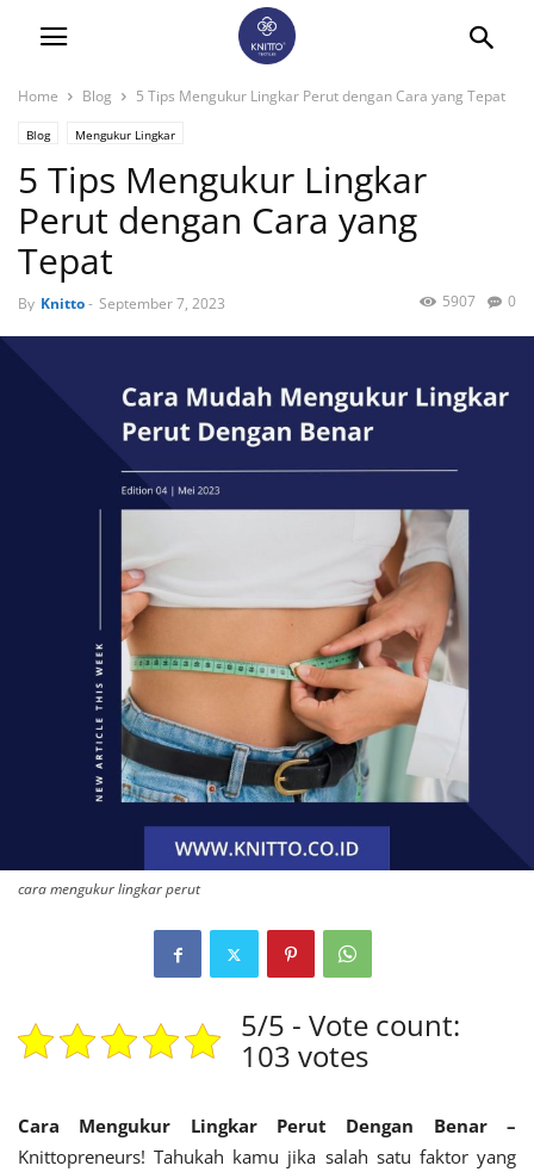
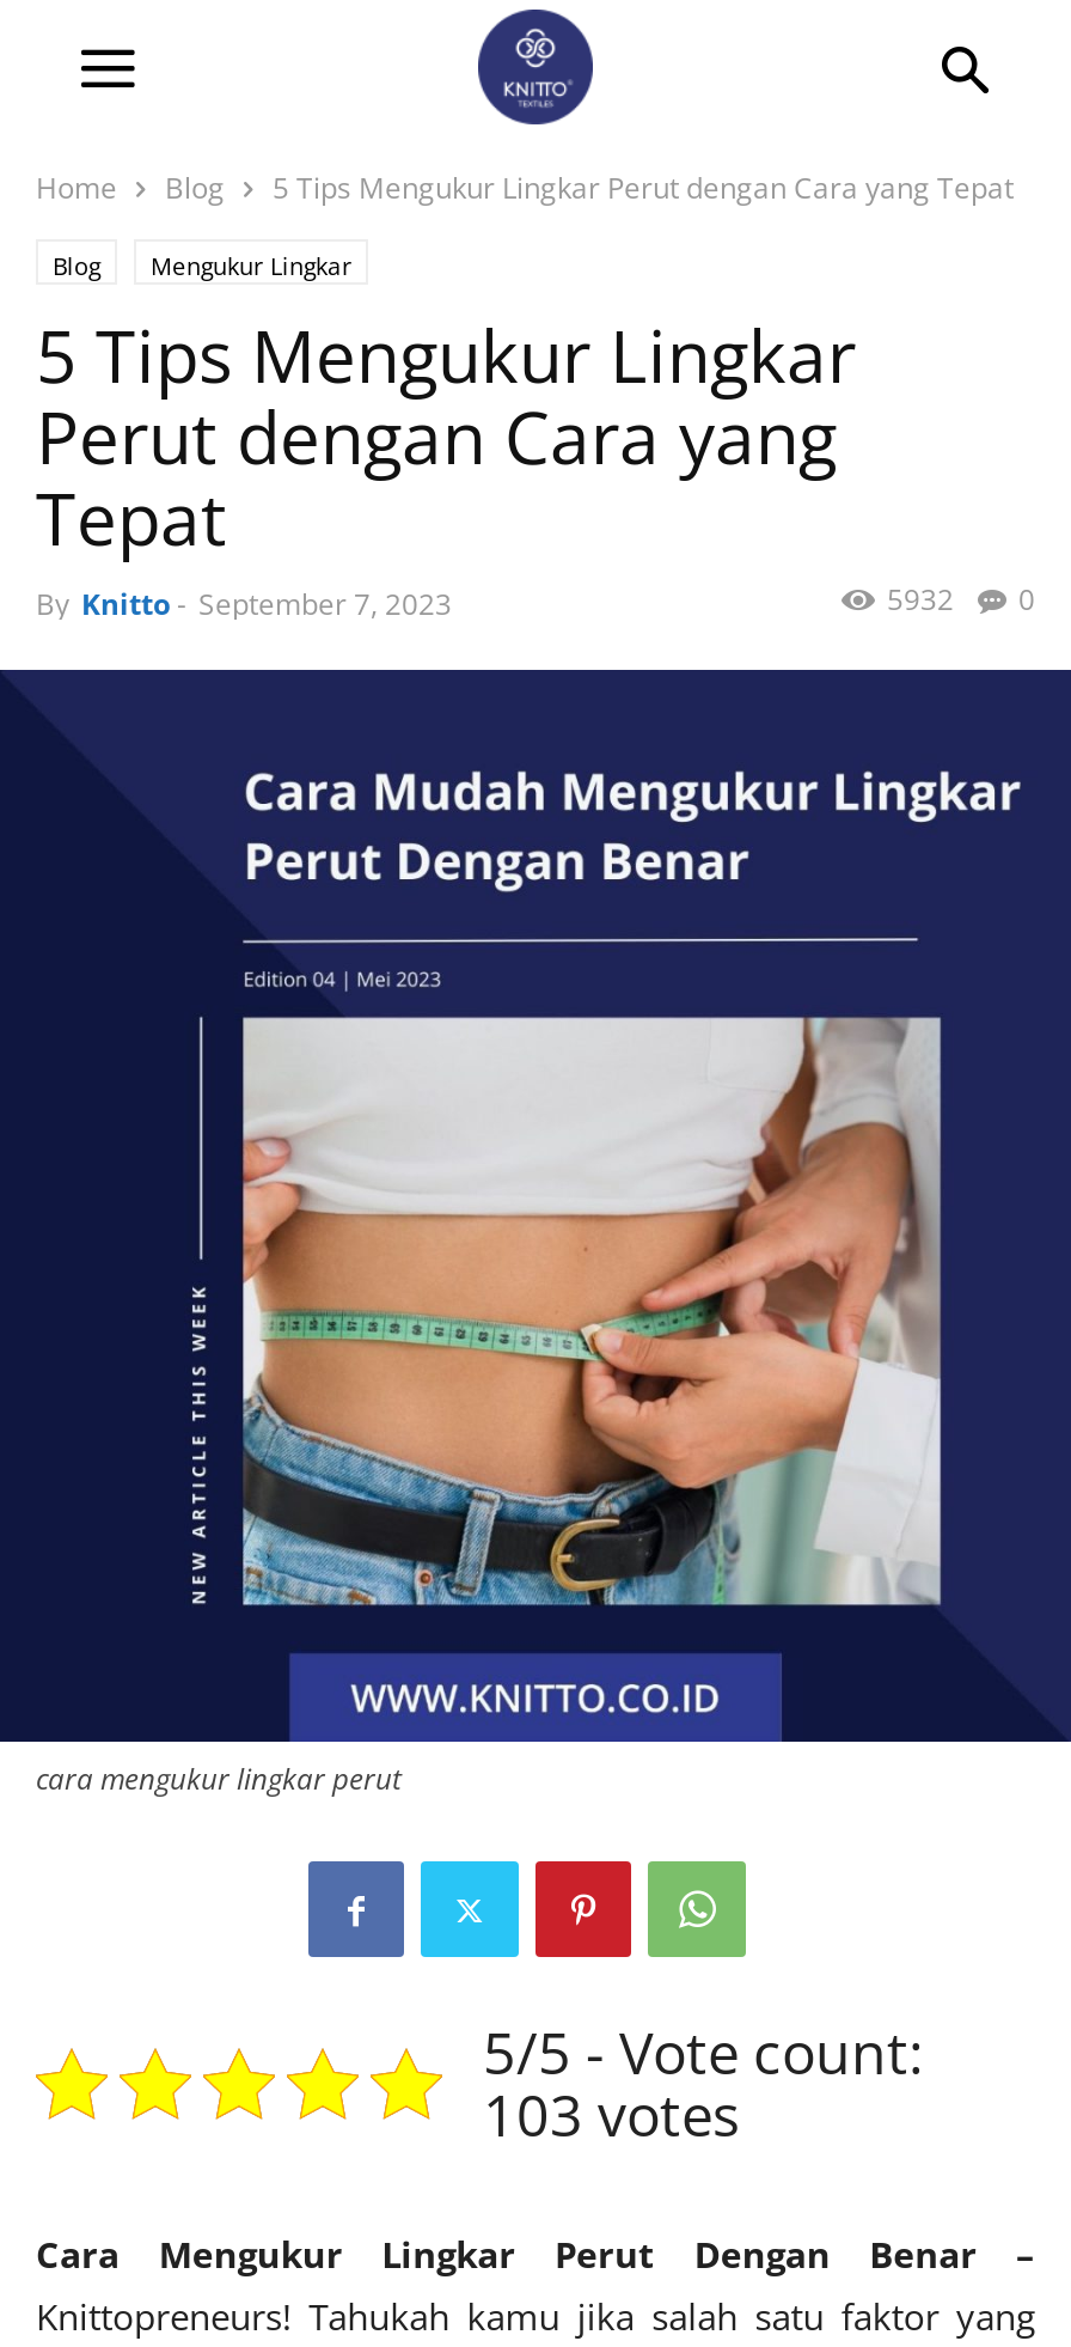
- 5907 0
+ 5932 0
